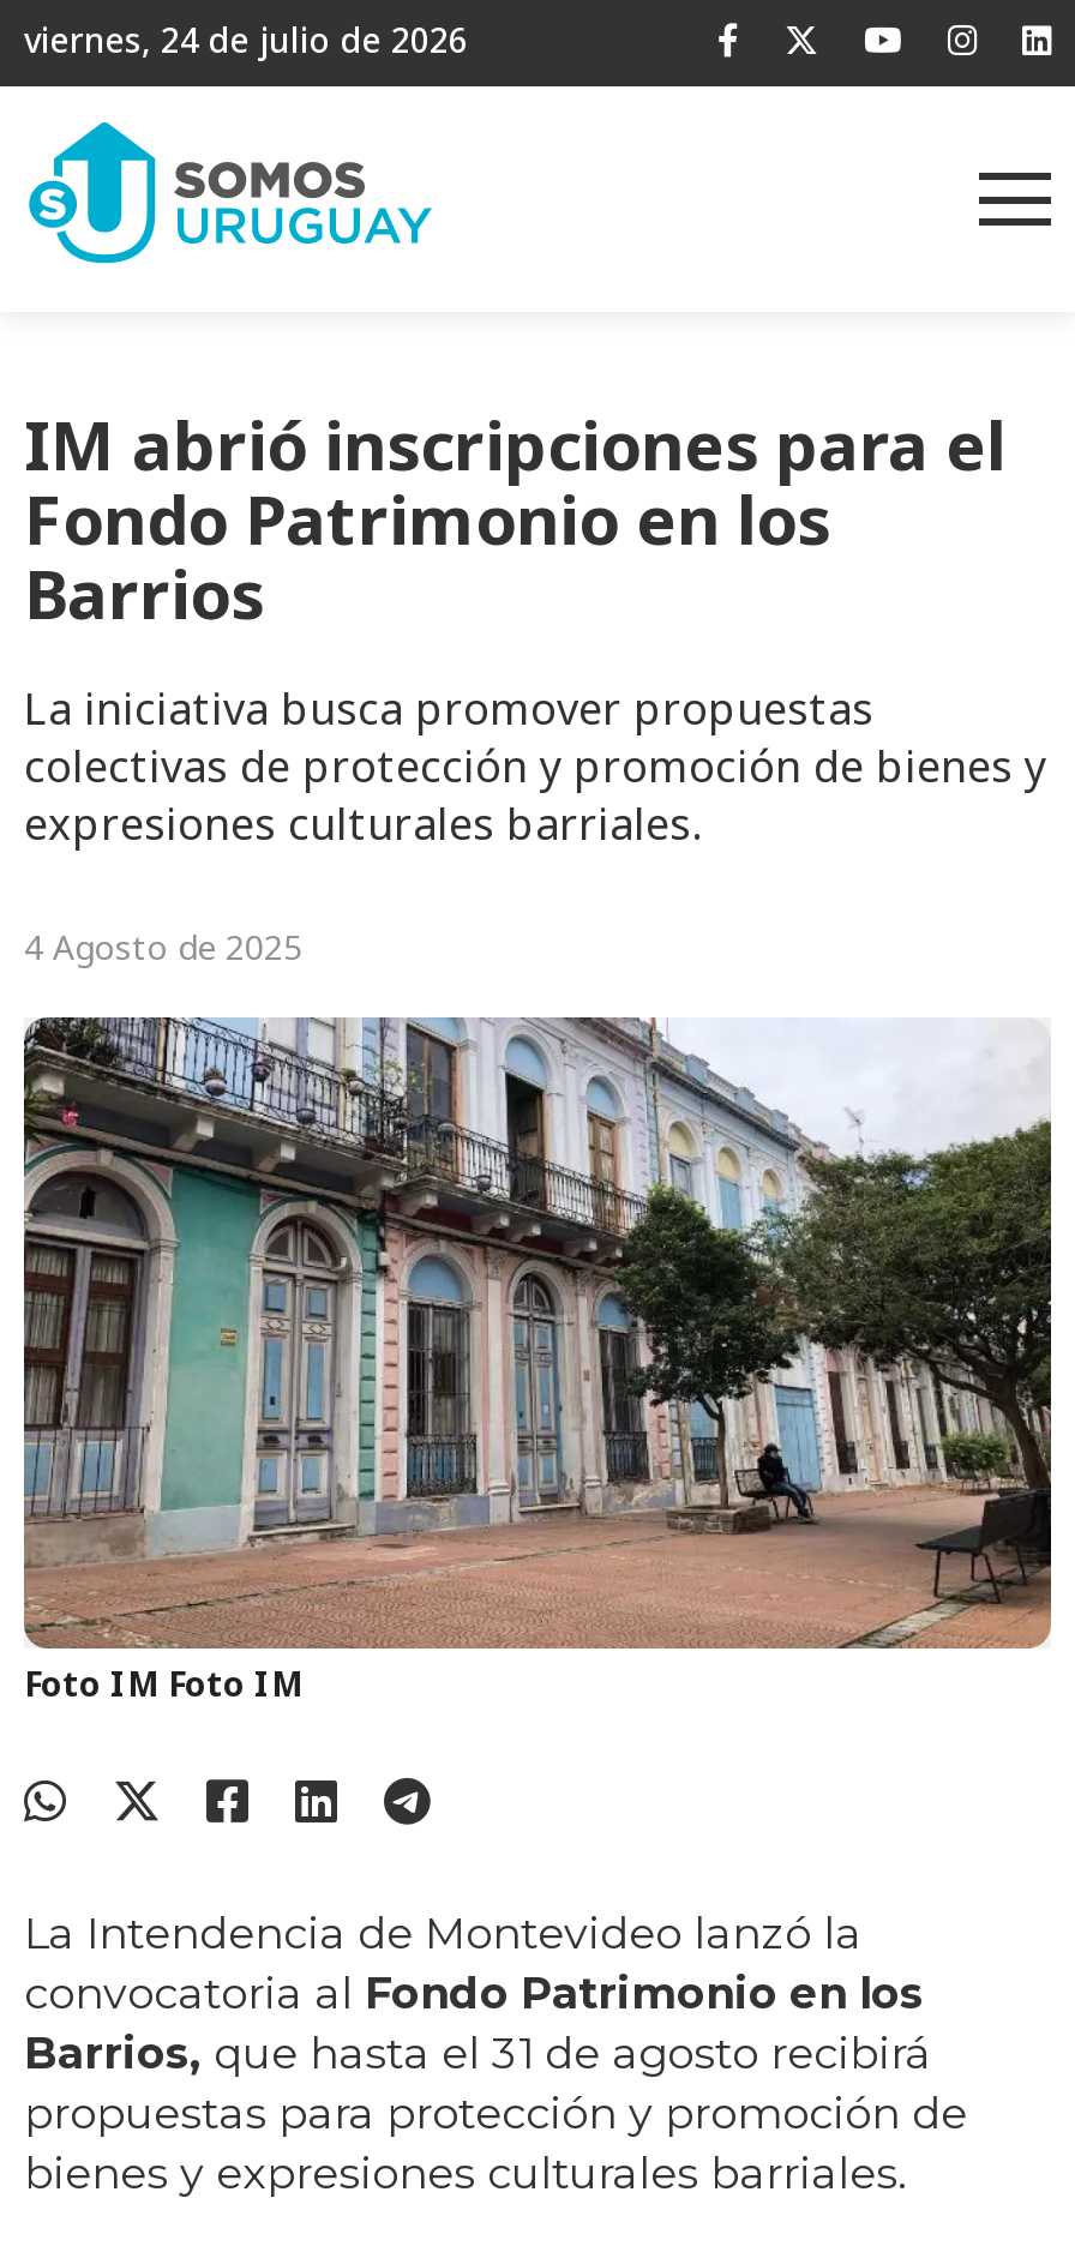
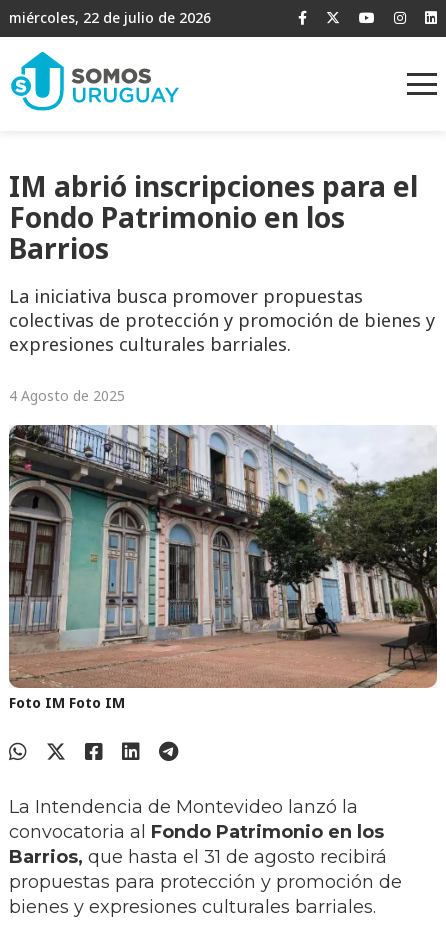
- viernes, 24 de julio de 2026
+ miércoles, 22 de julio de 2026
